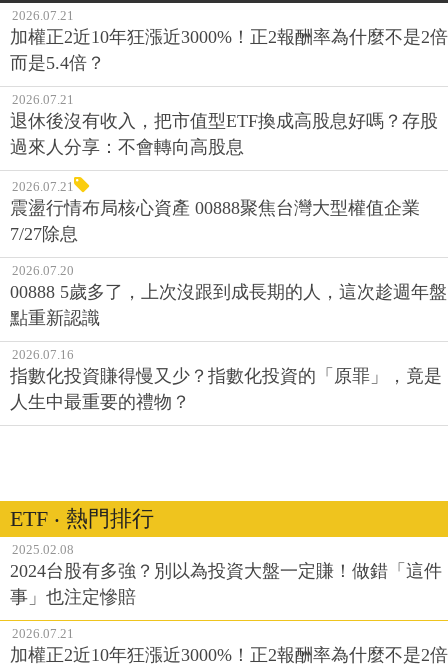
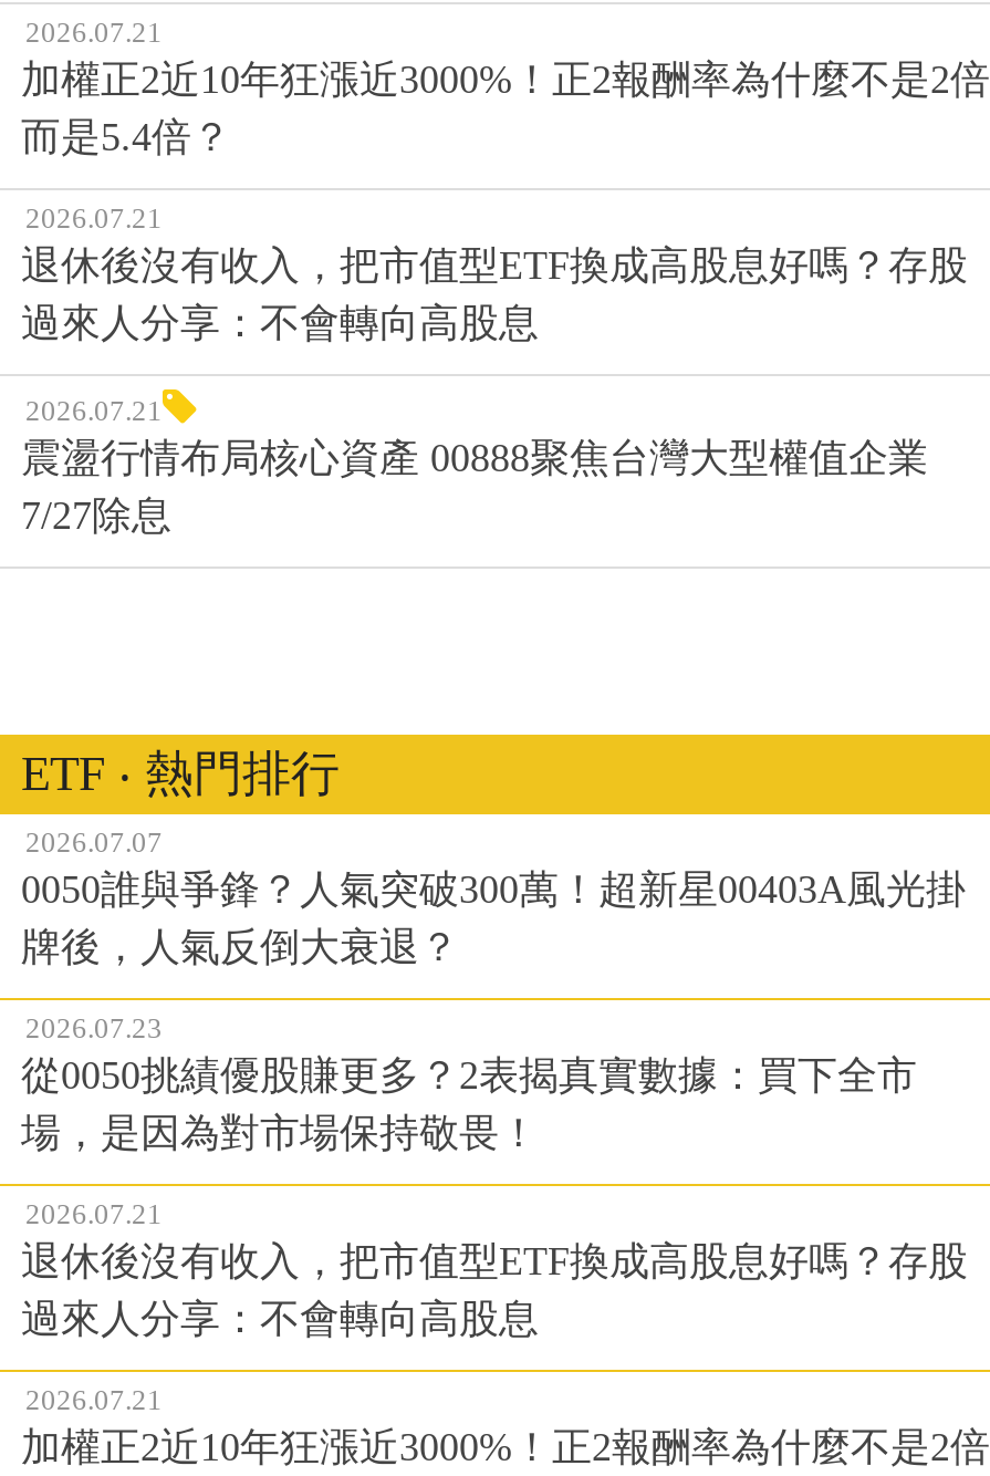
- 2026.07.20
- 00888 5歲多了，上次沒跟到成長期的人，這次趁週年盤
- 點重新認識
- 2026.07.16
- 指數化投資賺得慢又少？指數化投資的「原罪」，竟是
- 人生中最重要的禮物？

moved up: ETF ‧ 熱門排行

- 2025.02.08
- 2024台股有多強？別以為投資大盤一定賺！做錯「這件
- 事」也注定慘賠
+ 2026.07.07
+ 0050誰與爭鋒？人氣突破300萬！超新星00403A風光掛
+ 牌後，人氣反倒大衰退？
+ 2026.07.23
+ 從0050挑績優股賺更多？2表揭真實數據：買下全市
+ 場，是因為對市場保持敬畏！
+ 2026.07.21
+ 退休後沒有收入，把市值型ETF換成高股息好嗎？存股
+ 過來人分享：不會轉向高股息
